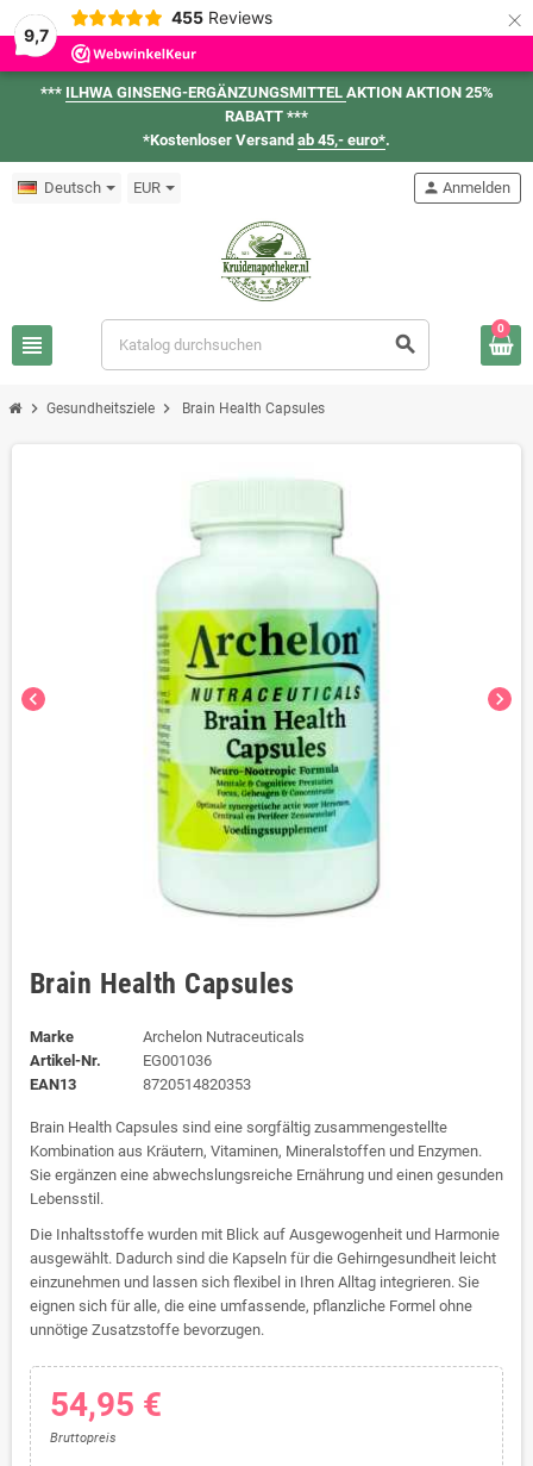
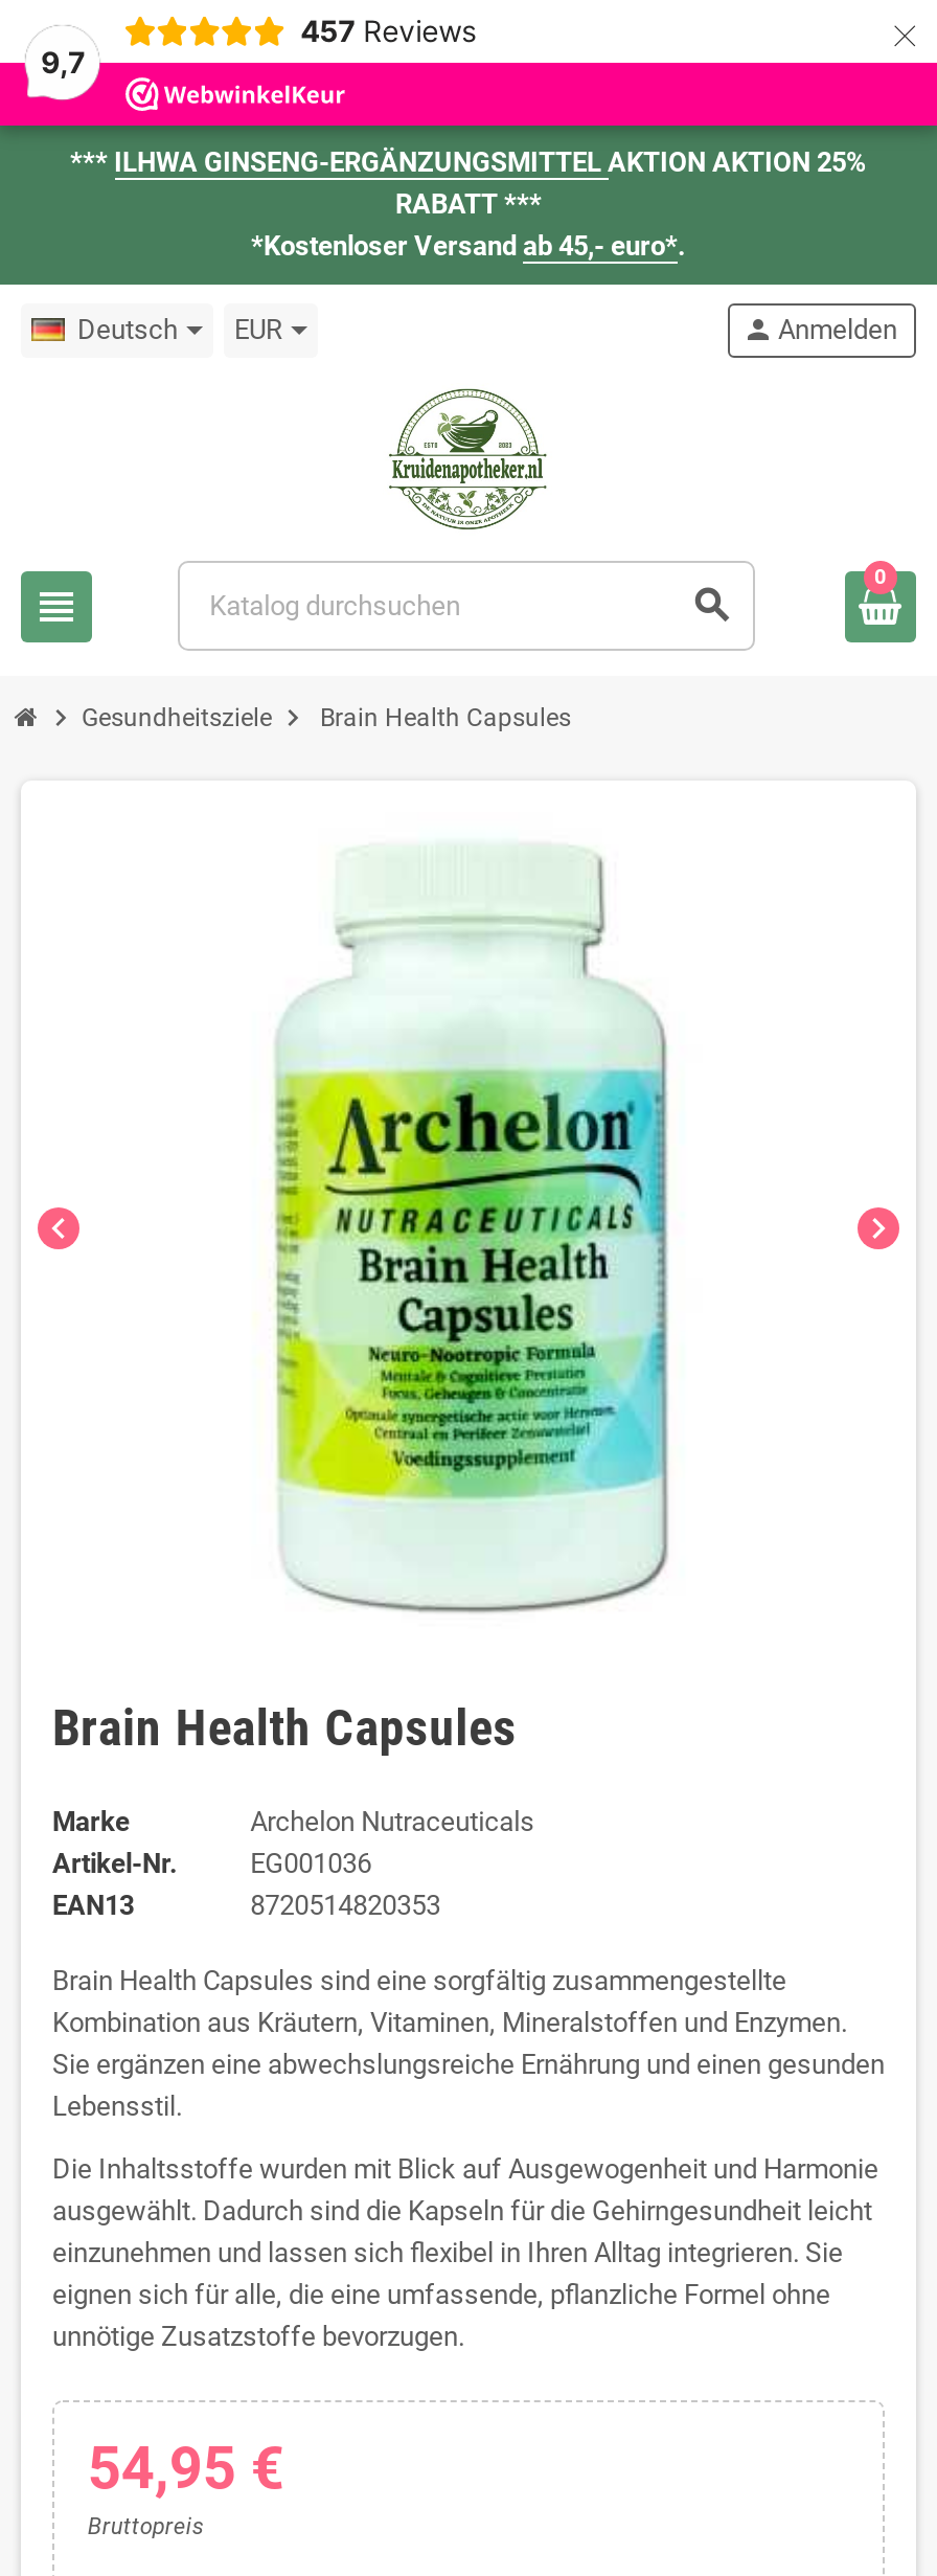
- 455 Reviews
+ 457 Reviews
